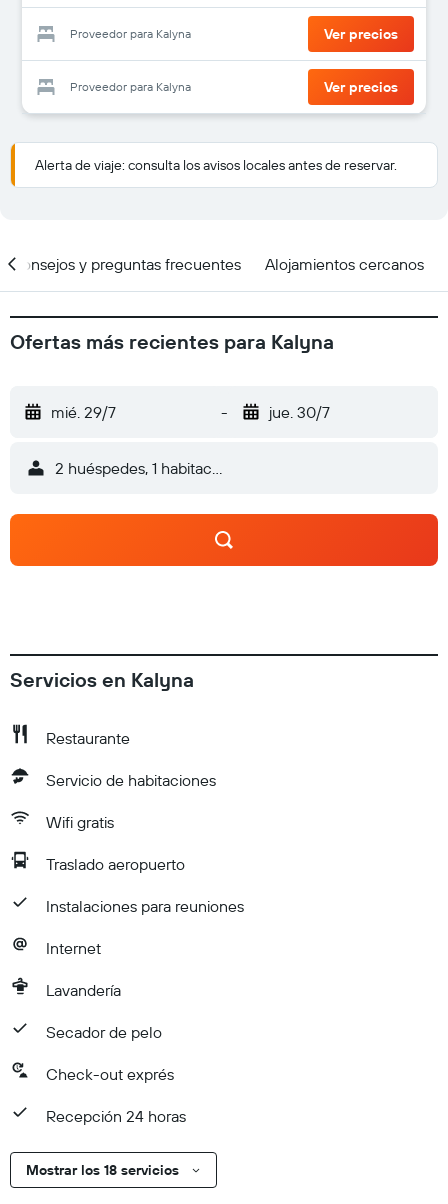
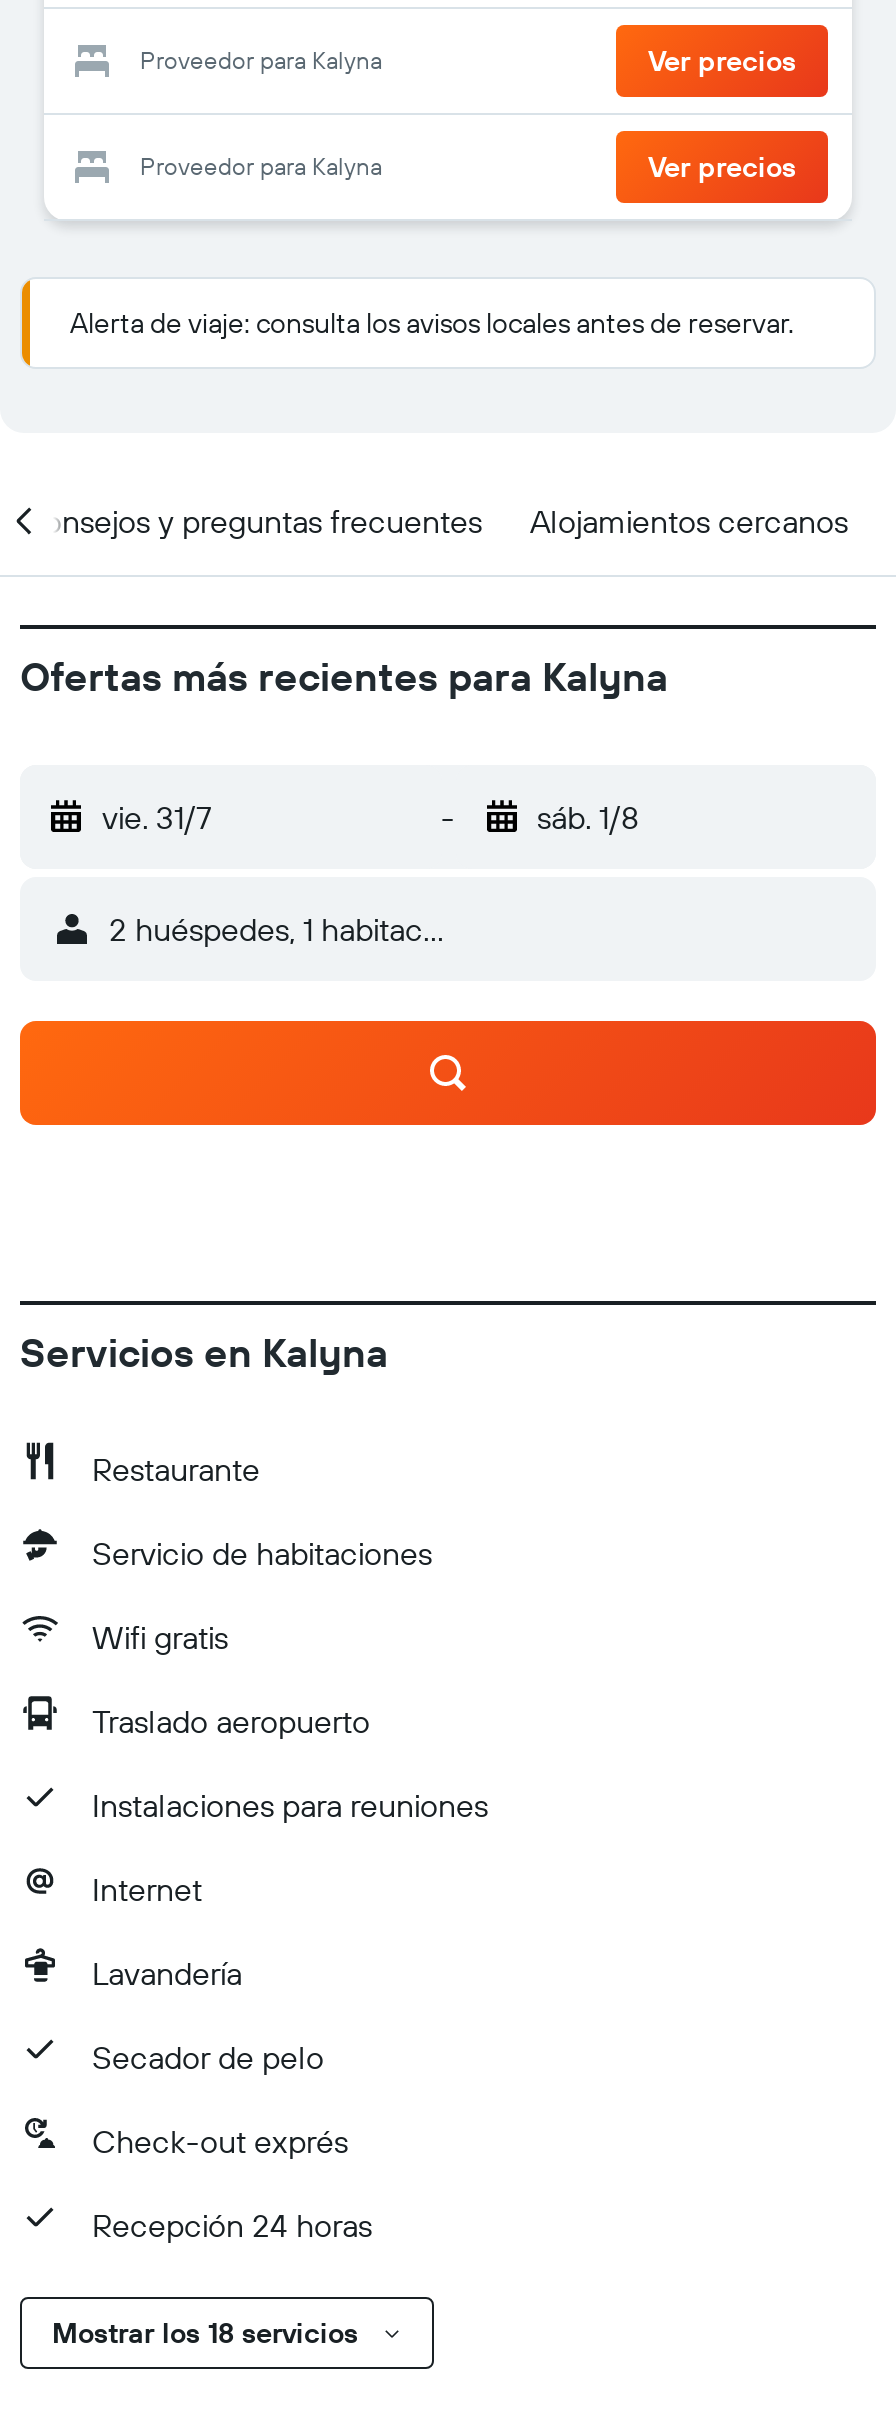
- mié. 29/7
+ vie. 31/7

- jue. 30/7
+ sáb. 1/8
